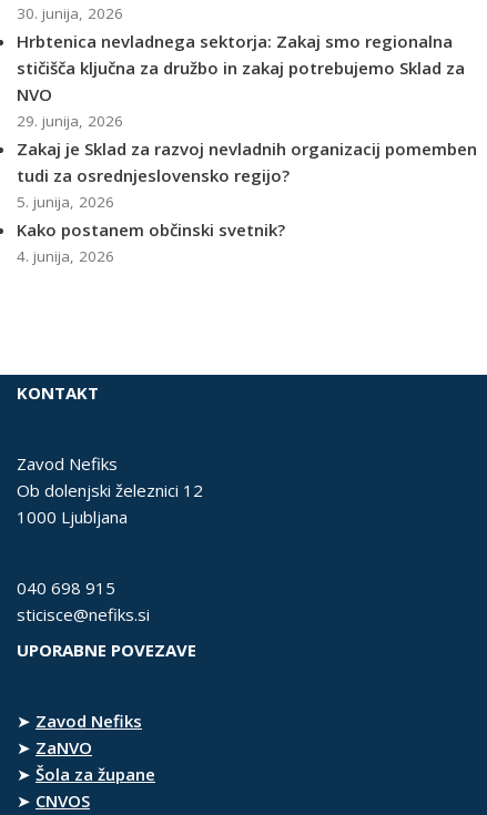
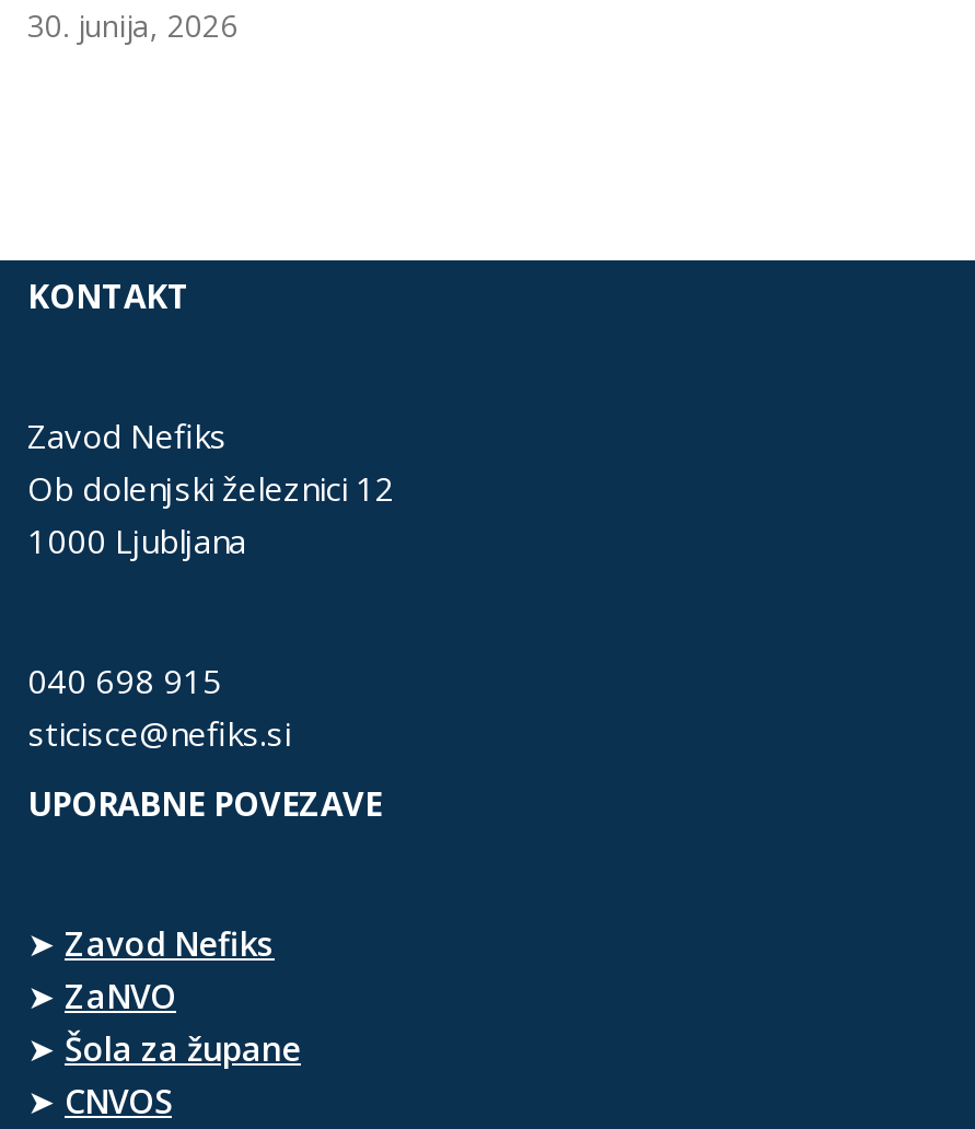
- Hrbtenica nevladnega sektorja: Zakaj smo regionalna
- stičišča ključna za družbo in zakaj potrebujemo Sklad za
- NVO
- 29. junija, 2026
- Zakaj je Sklad za razvoj nevladnih organizacij pomemben
- tudi za osrednjeslovensko regijo?
- 5. junija, 2026
- Kako postanem občinski svetnik?
- 4. junija, 2026
